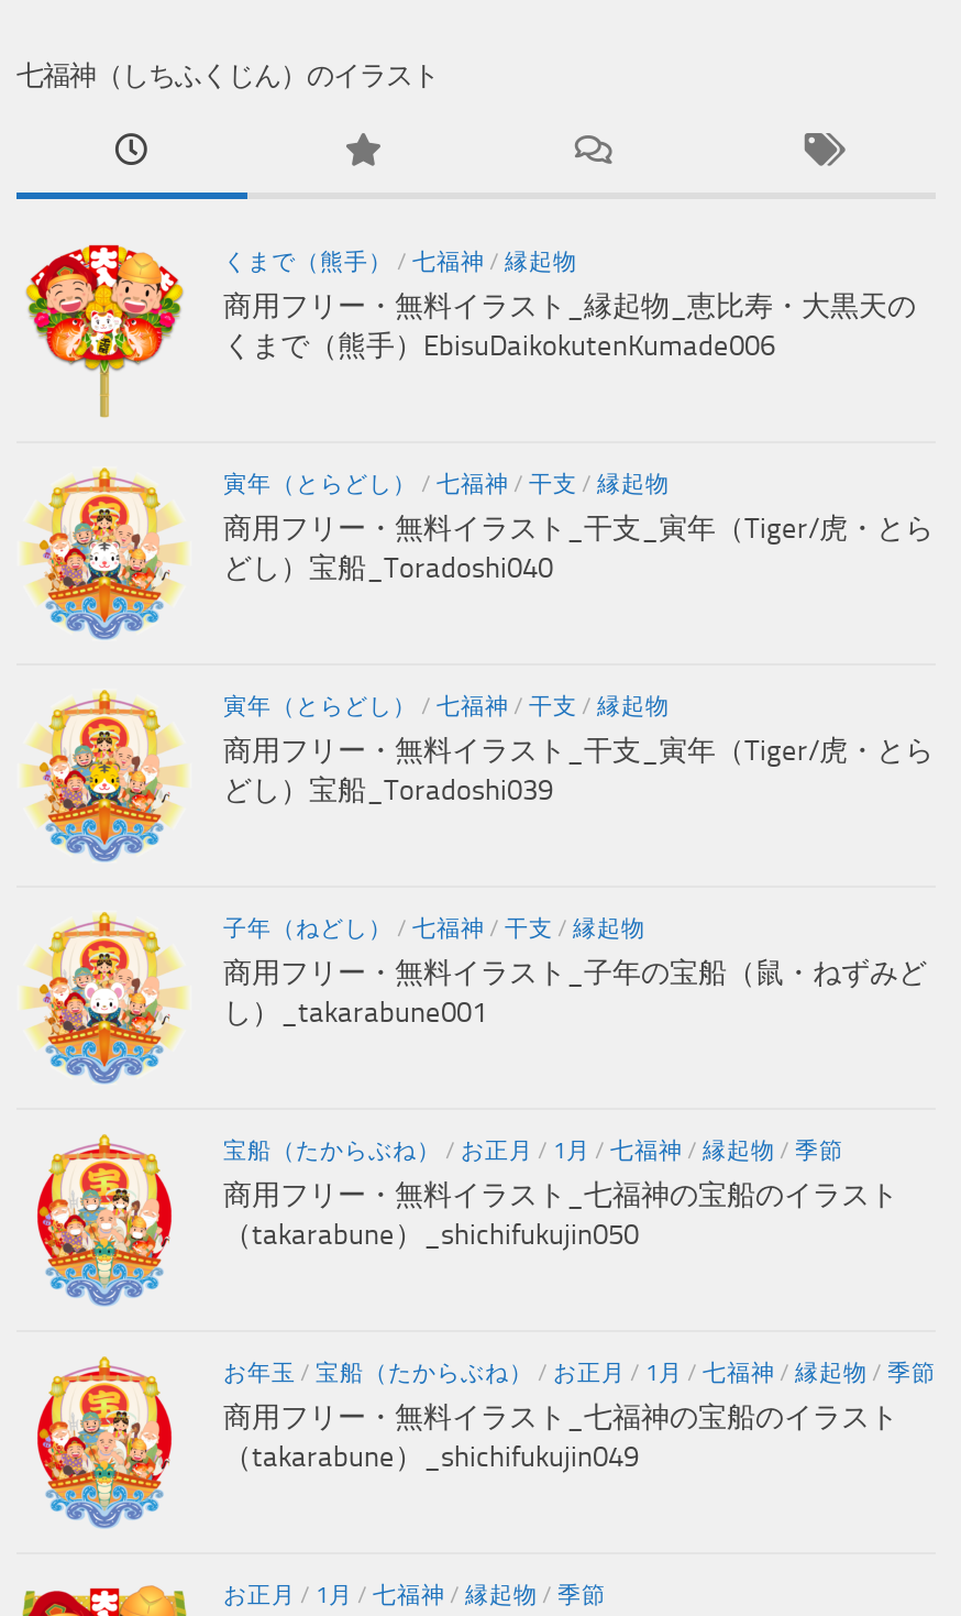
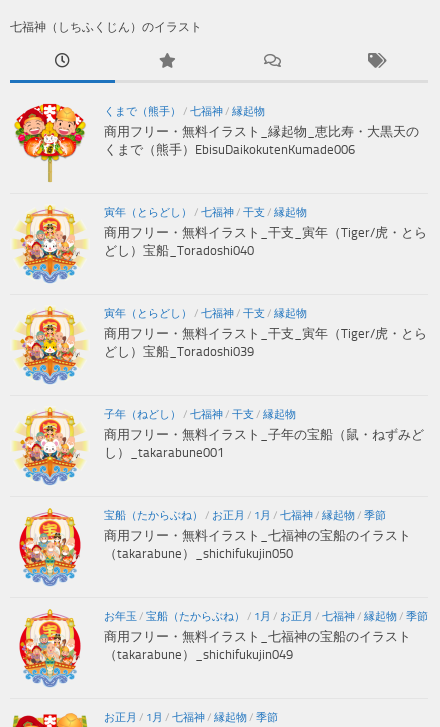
- お年玉/宝船（たからぶね）/お正月/ 1月/七福神/縁起物/季節
+ お年玉/宝船（たからぶね）/ 1月/お正月/七福神/縁起物/季節
